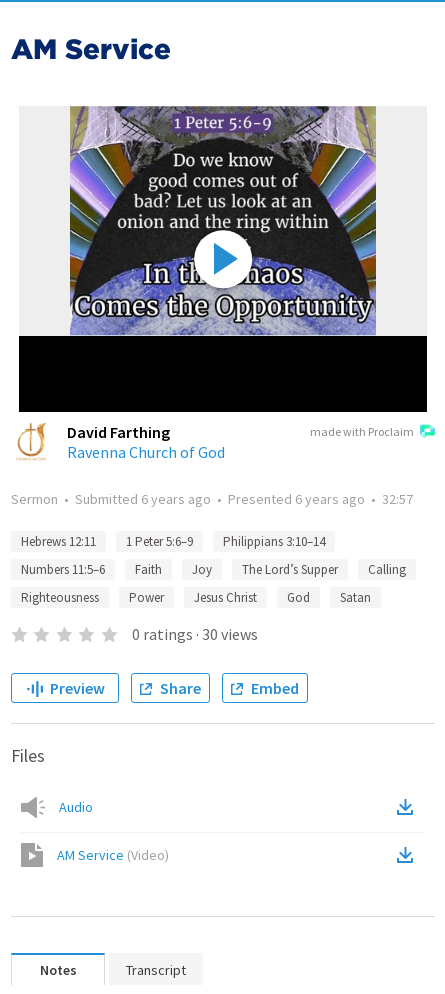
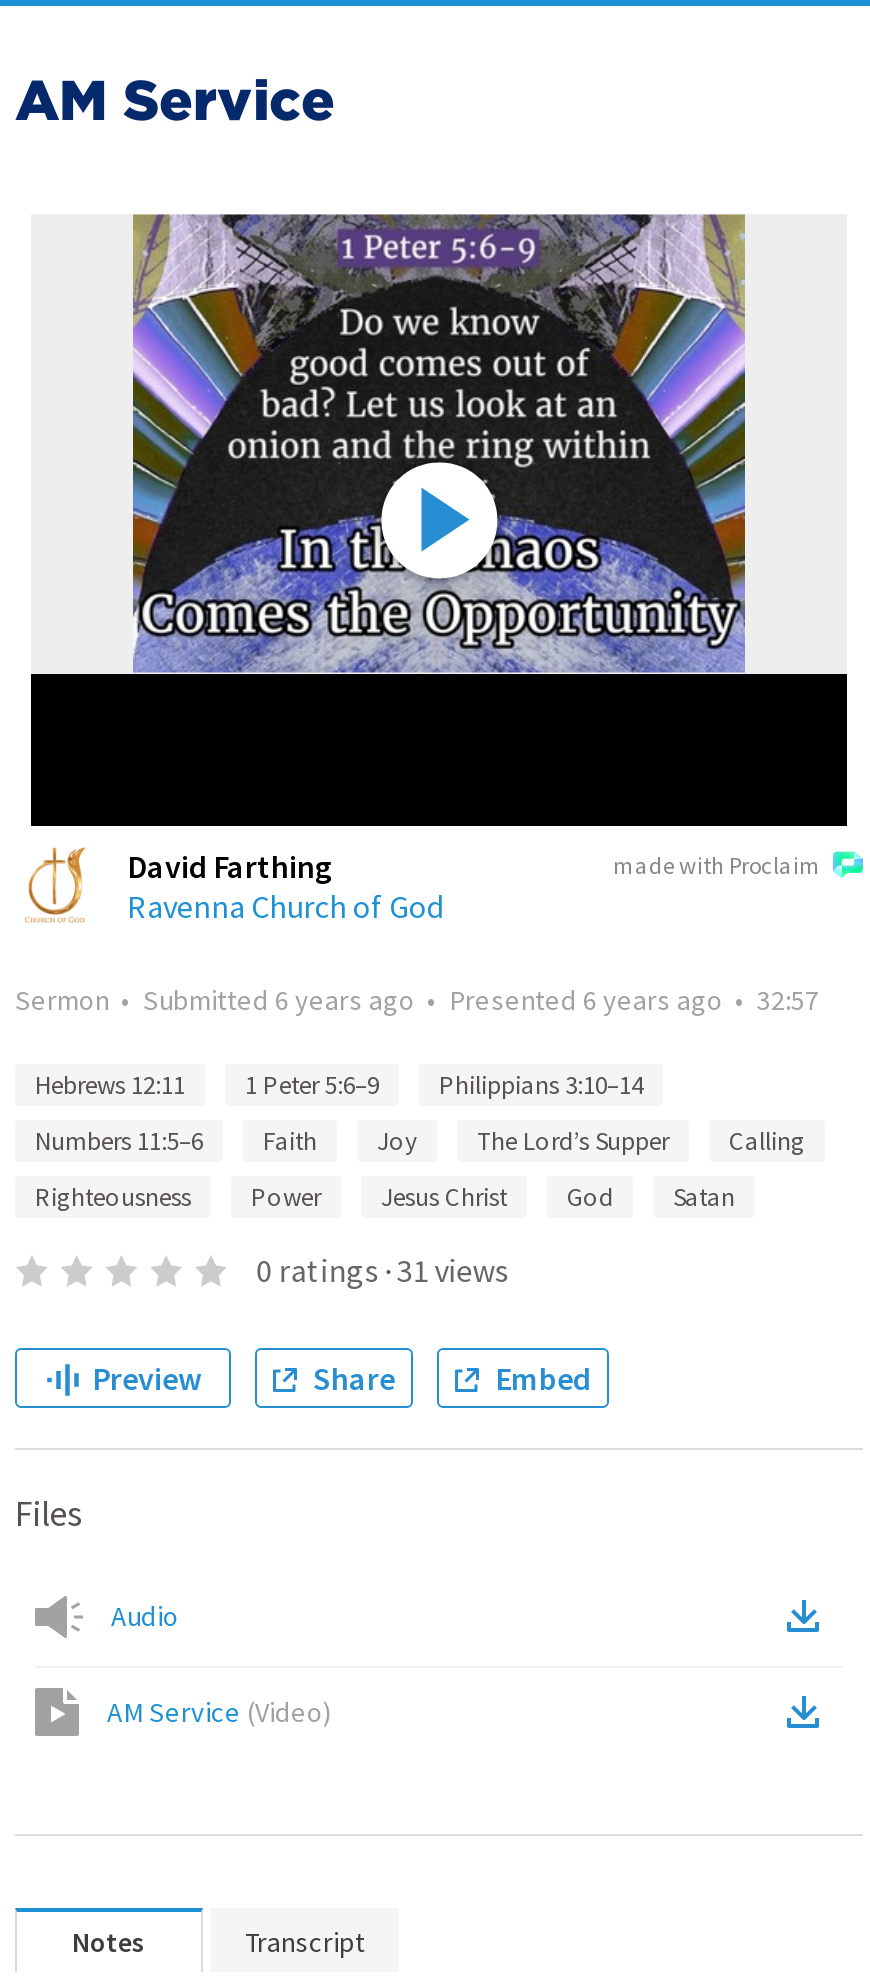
- 0 ratings · 30 views
+ 0 ratings · 31 views
